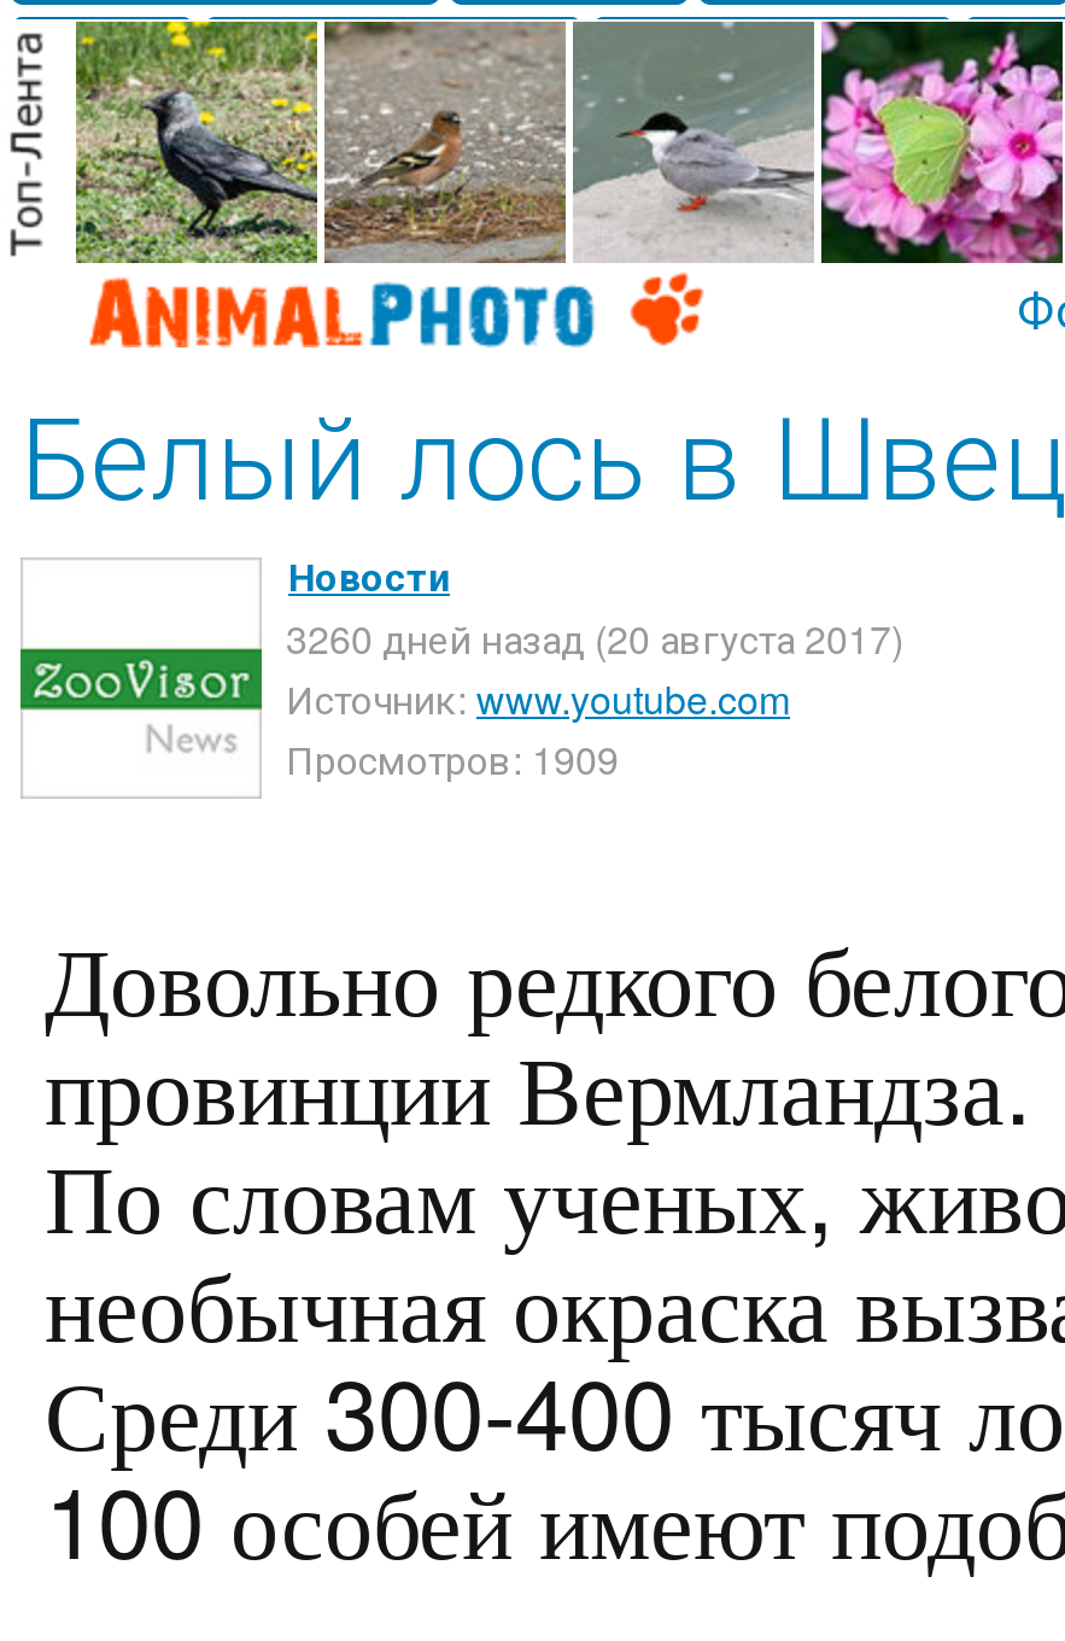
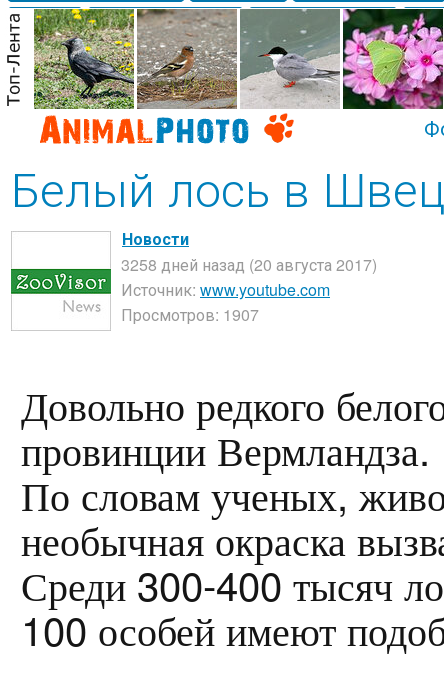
- 3260 дней назад (20 августа 2017)
+ 3258 дней назад (20 августа 2017)

- Просмотров: 1909
+ Просмотров: 1907
